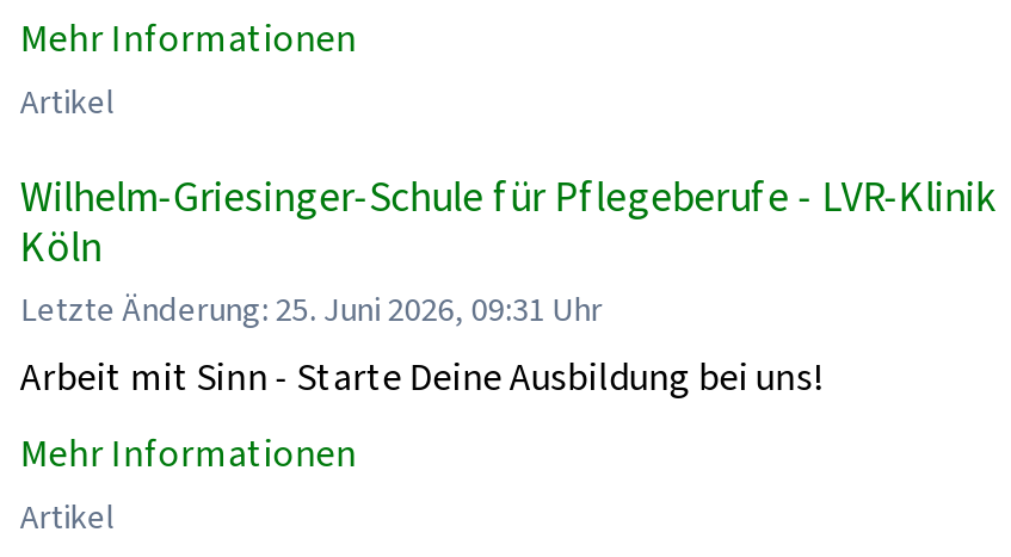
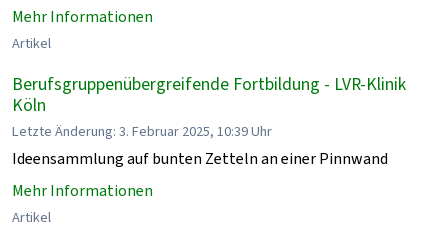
- Wilhelm-Griesinger-Schule für Pflegeberufe - LVR-Klinik
+ Berufsgruppenübergreifende Fortbildung - LVR-Klinik

- Letzte Änderung: 25. Juni 2026, 09:31 Uhr
- Arbeit mit Sinn - Starte Deine Ausbildung bei uns!
+ Letzte Änderung: 3. Februar 2025, 10:39 Uhr
+ Ideensammlung auf bunten Zetteln an einer Pinnwand
